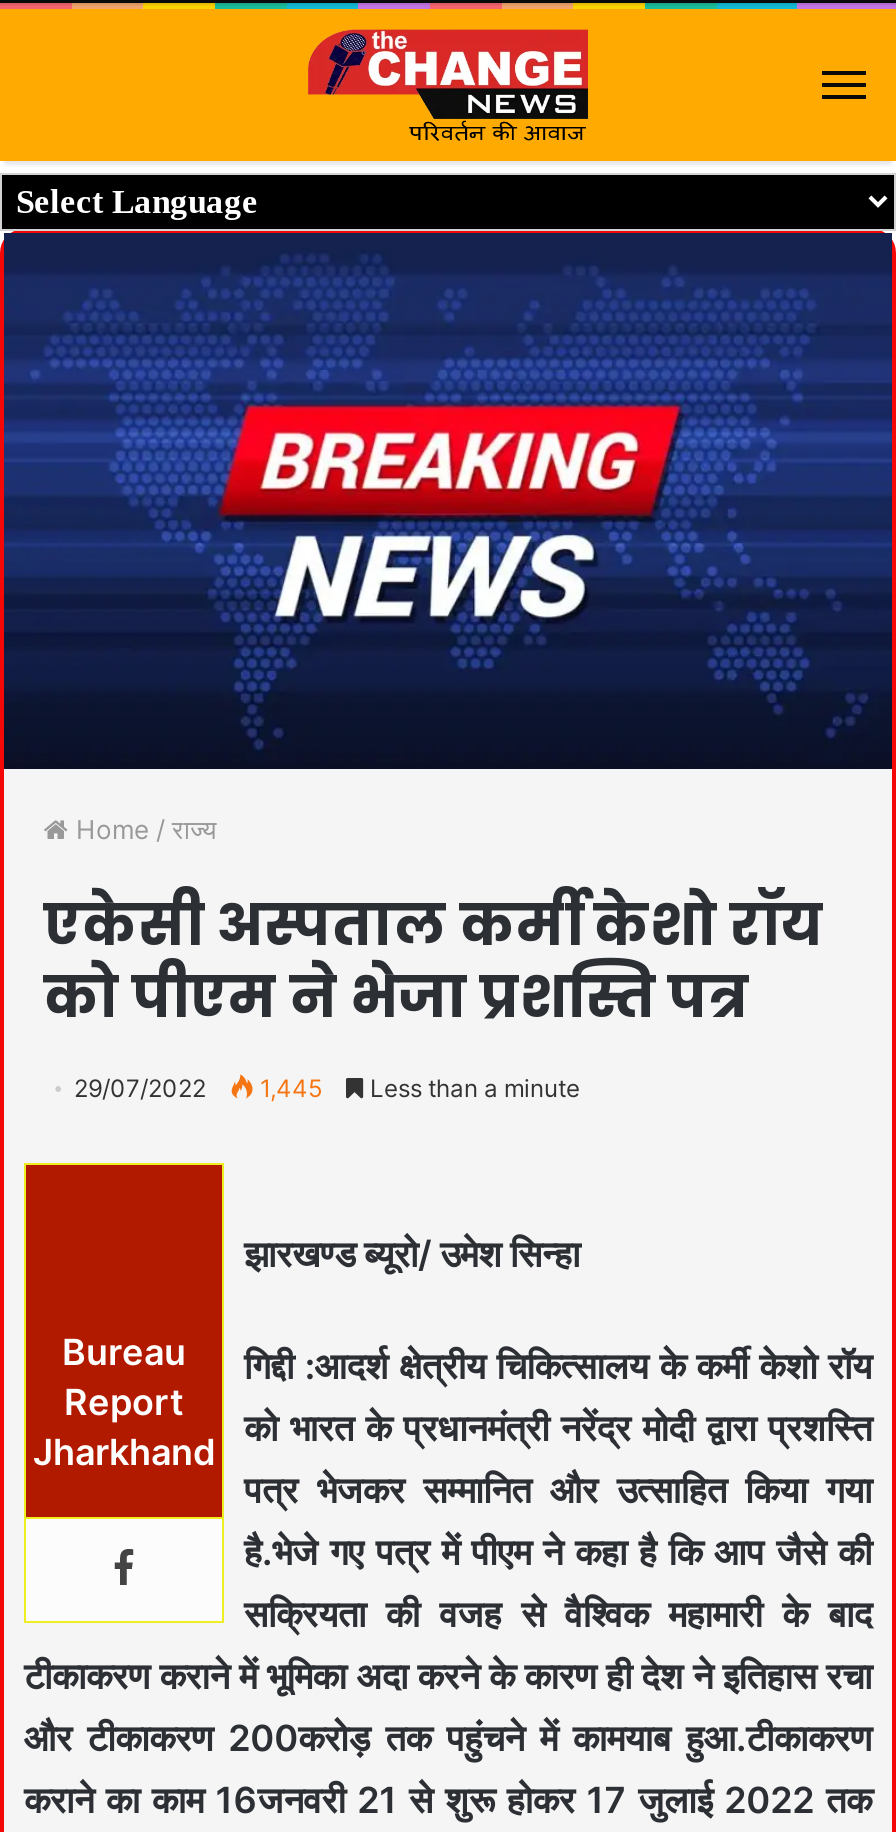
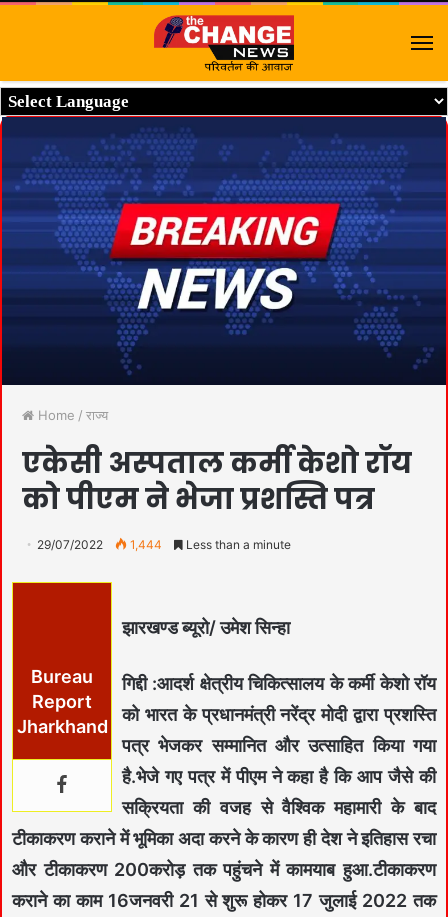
- 29/07/2022 1,445 Less than a minute
+ 29/07/2022 1,444 Less than a minute
